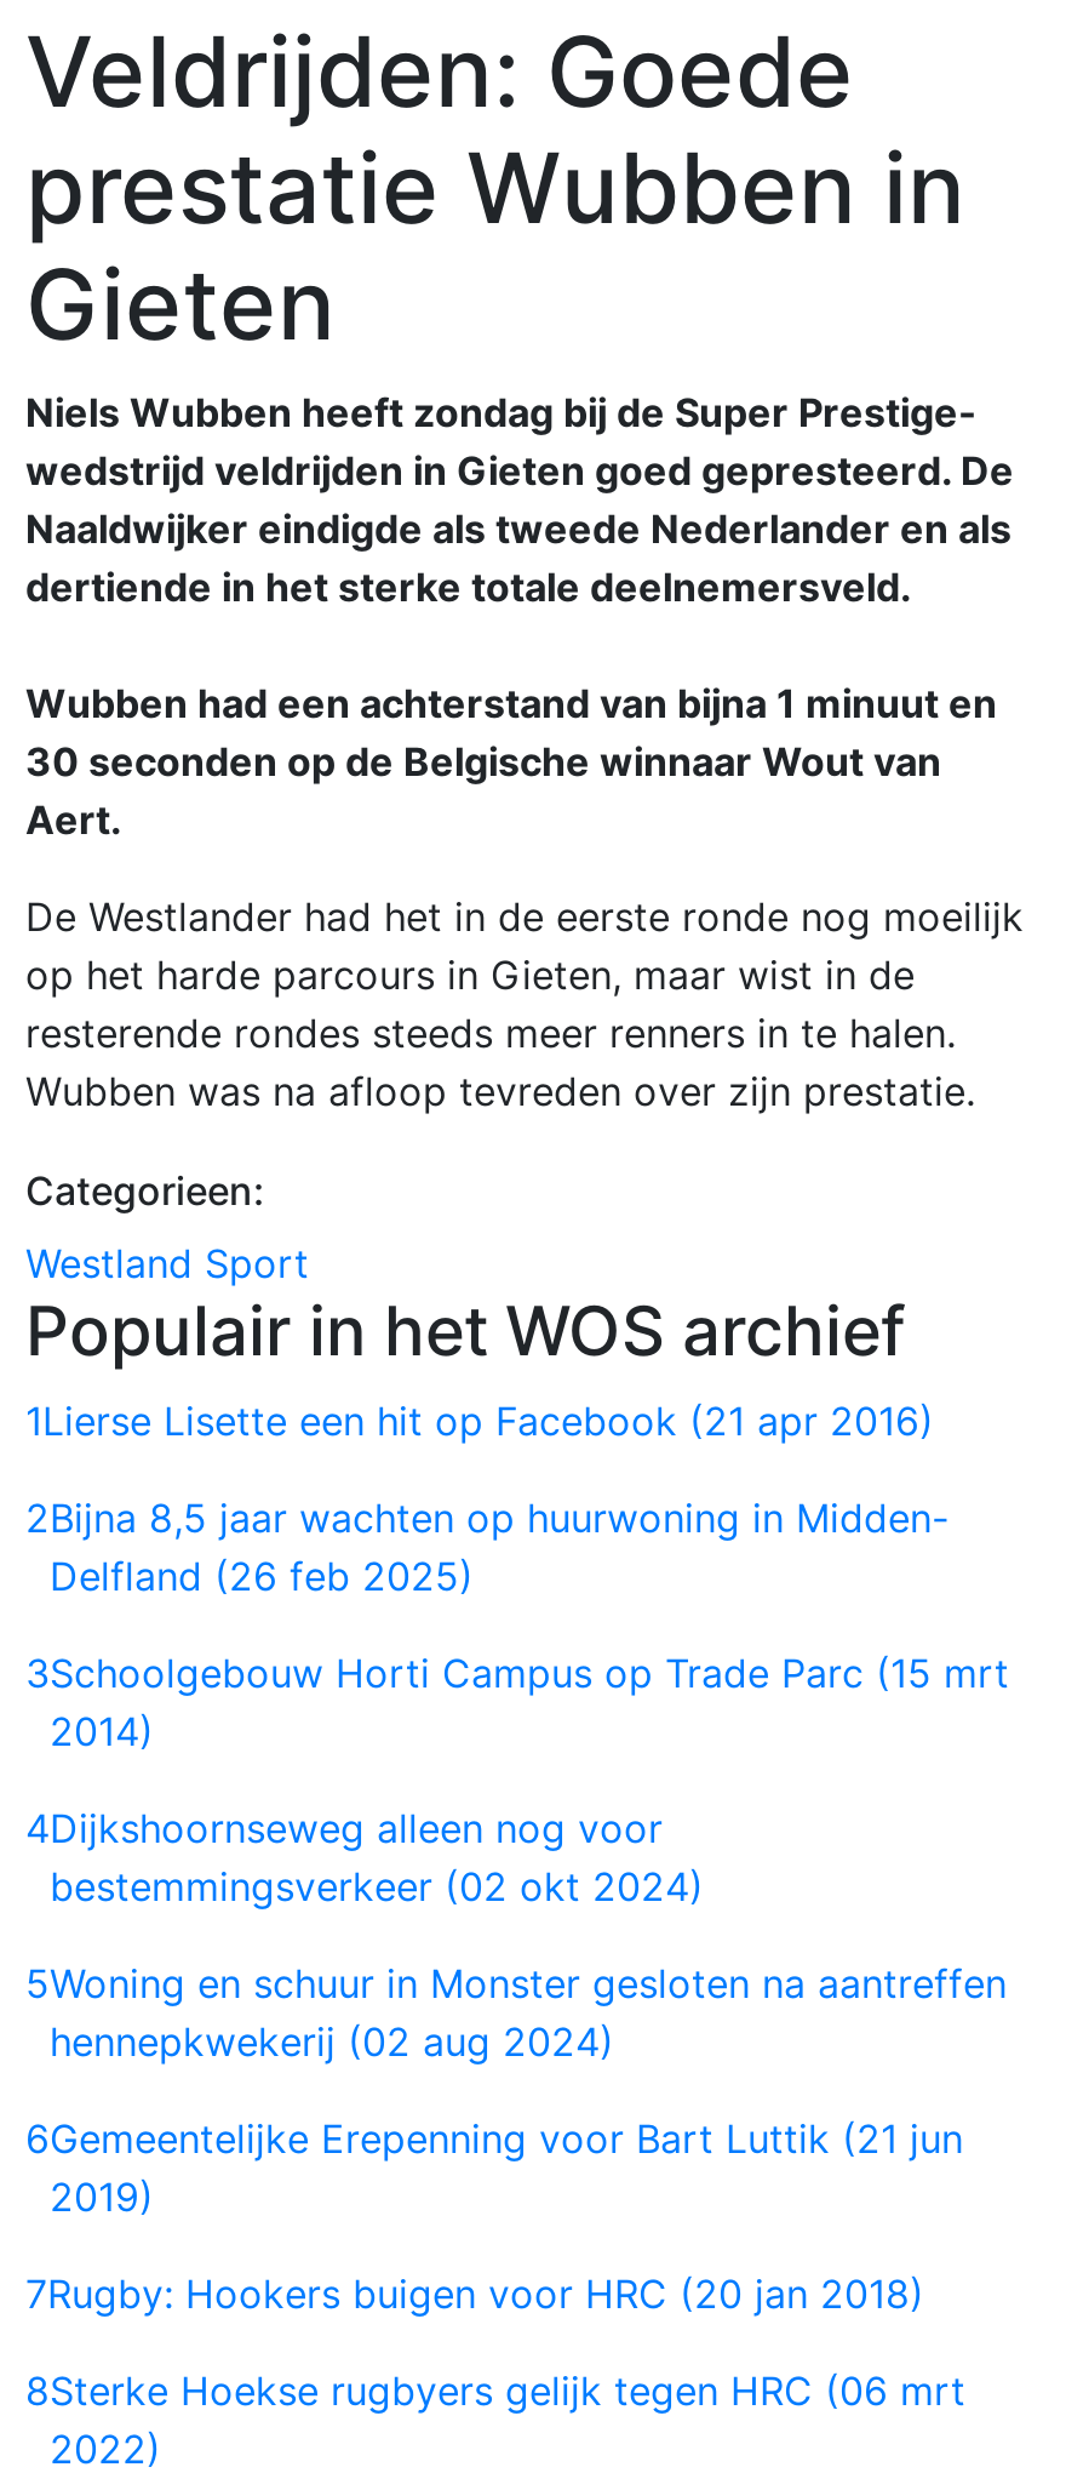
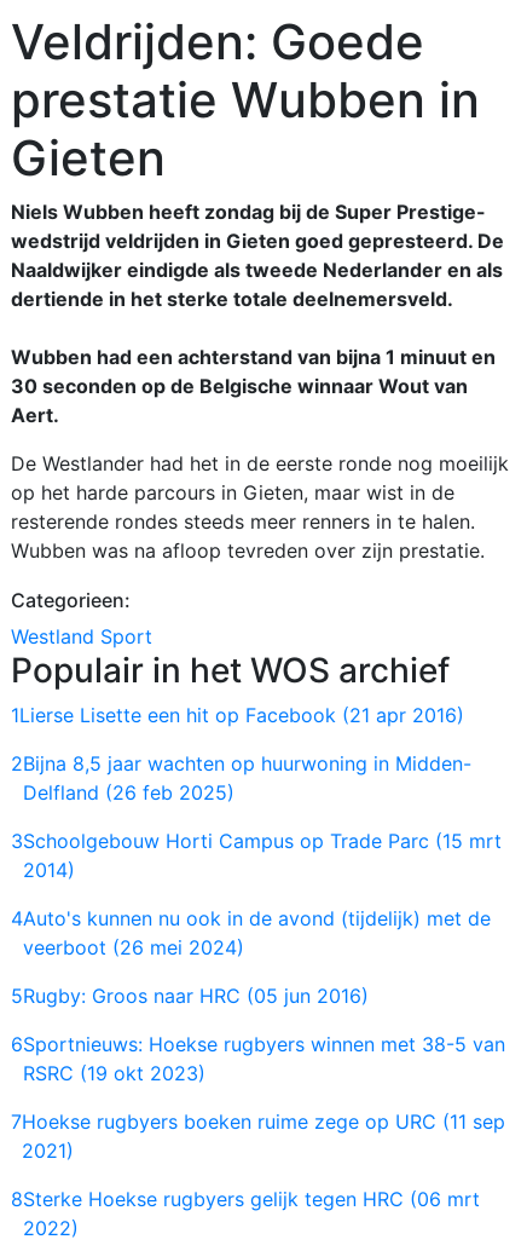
- 4Dijkshoornseweg alleen nog voor
- bestemmingsverkeer (02 okt 2024)
+ 4Auto's kunnen nu ook in de avond (tijdelijk) met de
+ veerboot (26 mei 2024)

- 5Woning en schuur in Monster gesloten na aantreffen
- hennepkwekerij (02 aug 2024)
+ 5Rugby: Groos naar HRC (05 jun 2016)

- 6Gemeentelijke Erepenning voor Bart Luttik (21 jun
- 2019)
+ 6Sportnieuws: Hoekse rugbyers winnen met 38-5 van
+ RSRC (19 okt 2023)

- 7Rugby: Hookers buigen voor HRC (20 jan 2018)
+ 7Hoekse rugbyers boeken ruime zege op URC (11 sep
+ 2021)
